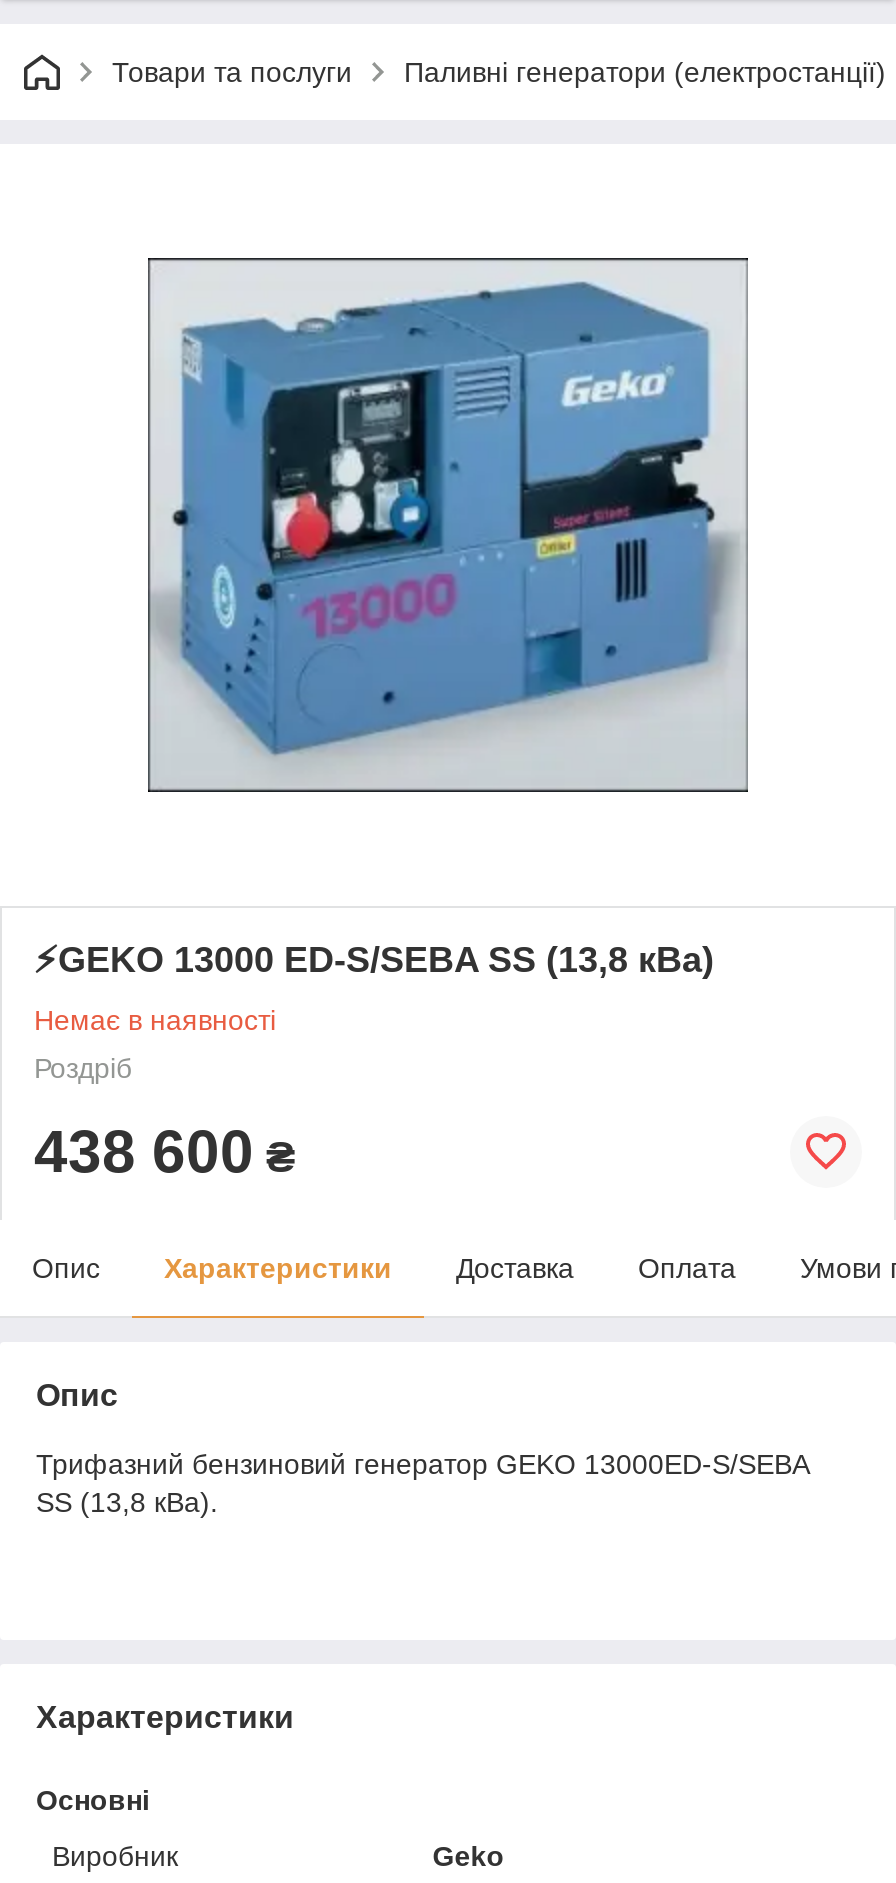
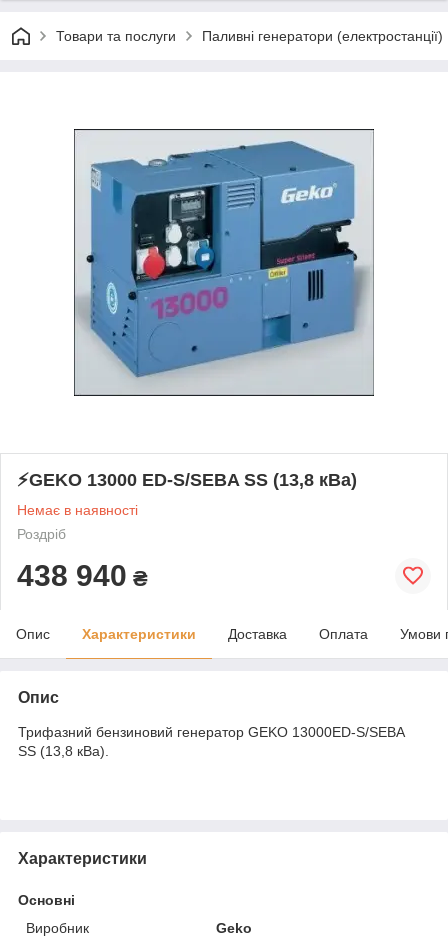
- 438 600 ₴
+ 438 940 ₴
